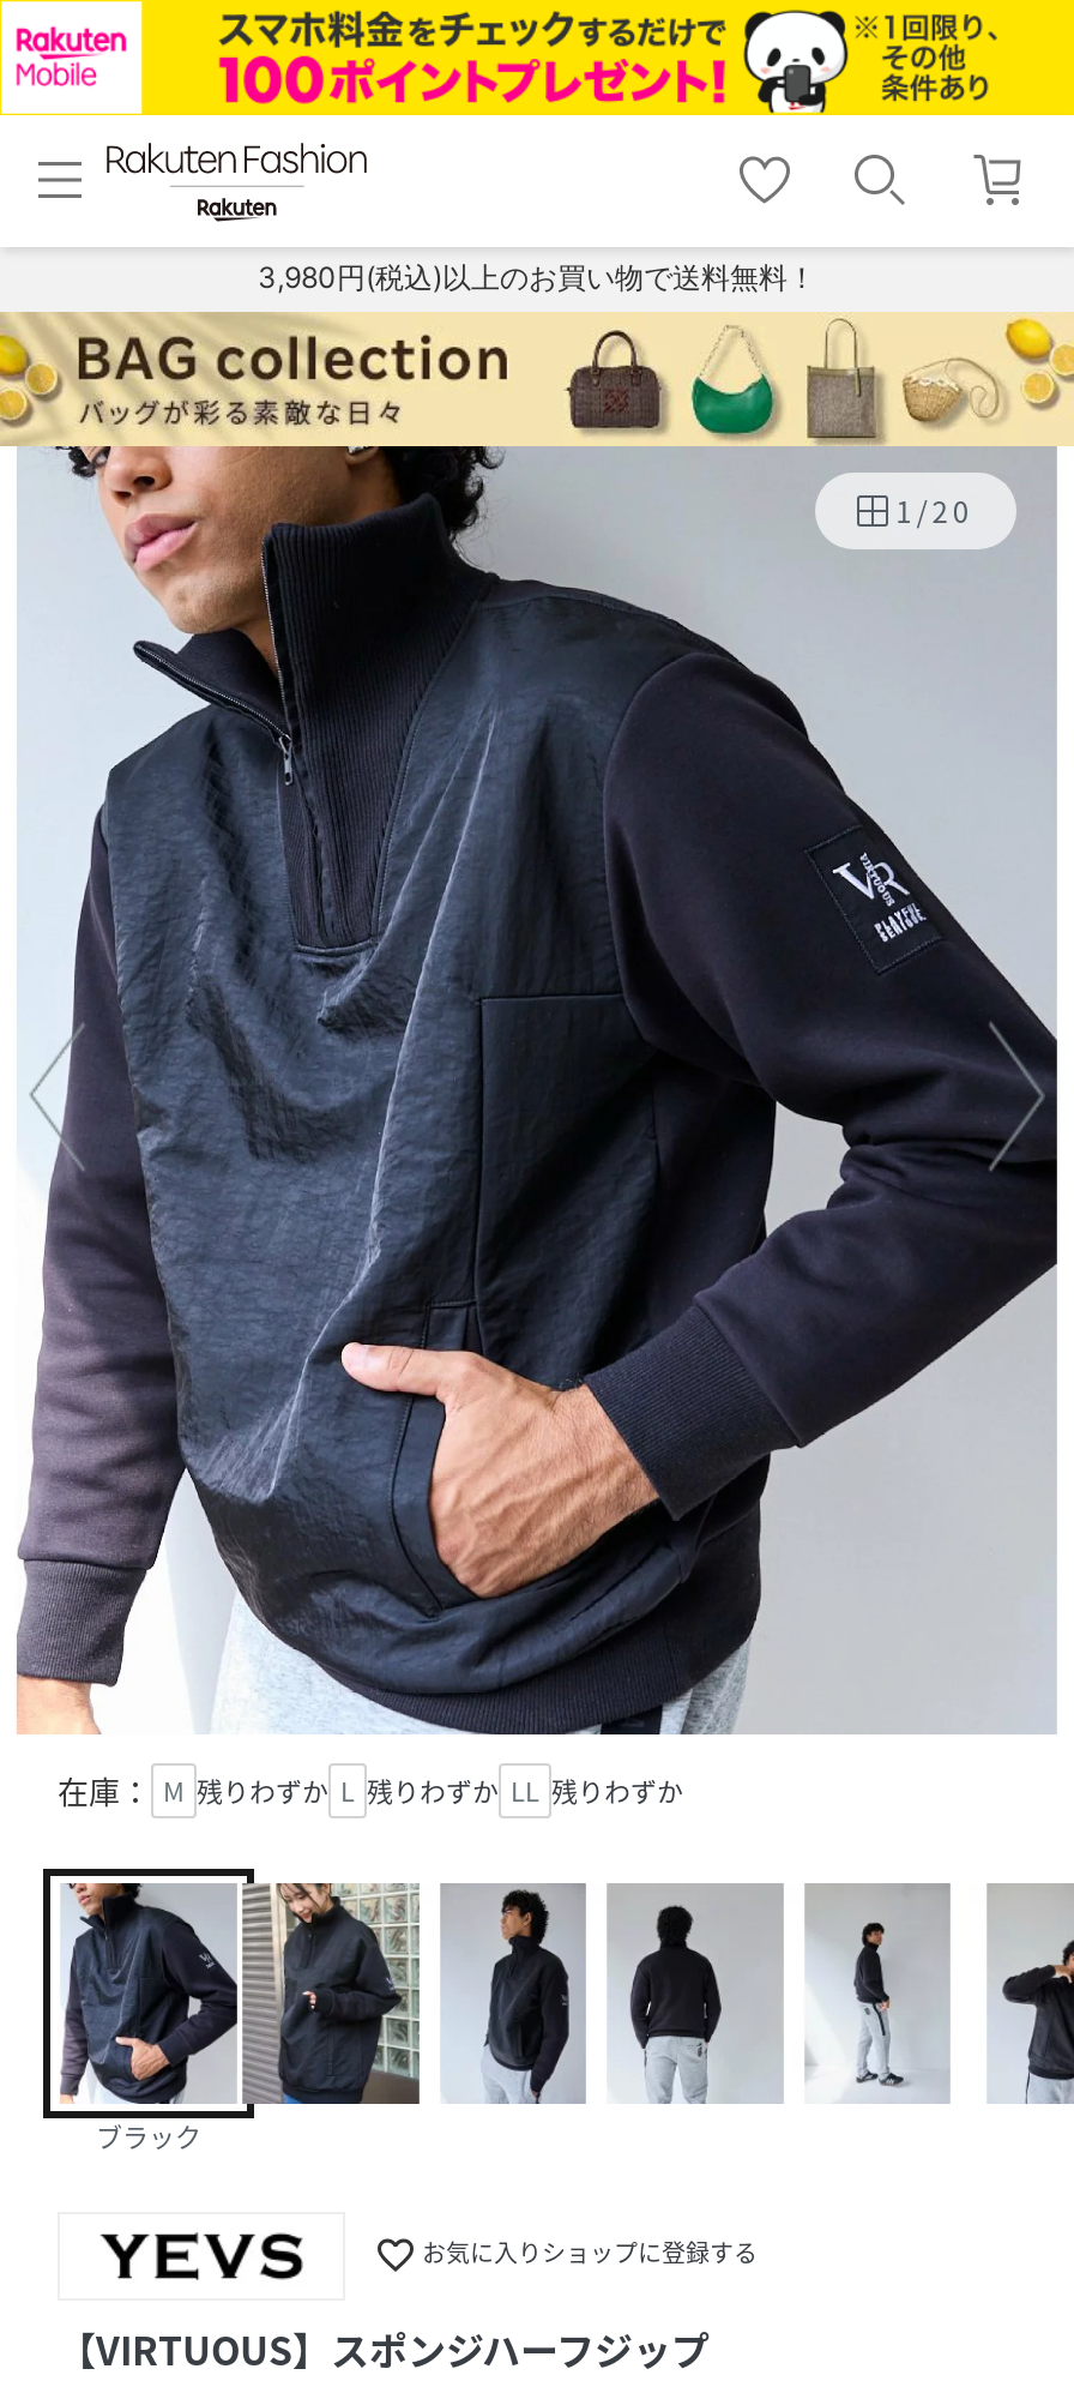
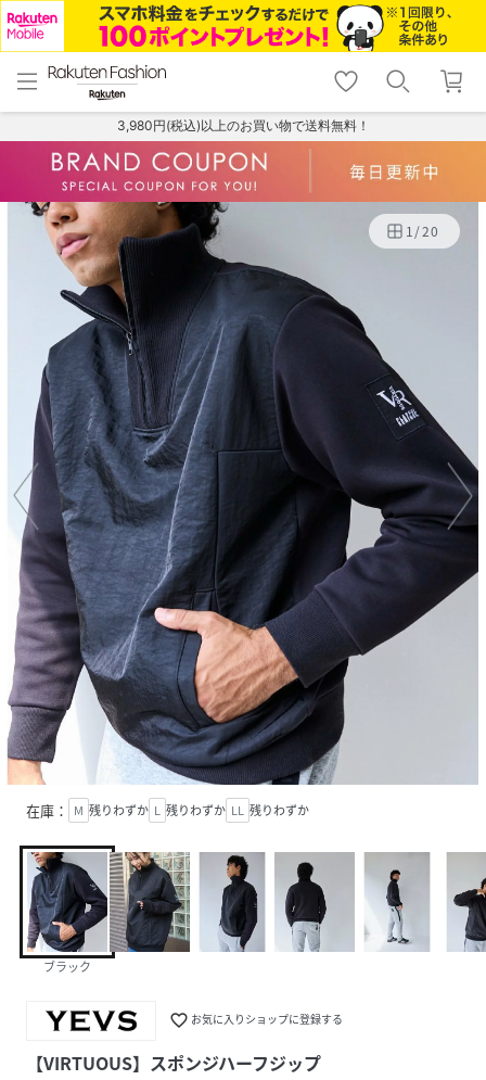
- [image]
+ [image]
